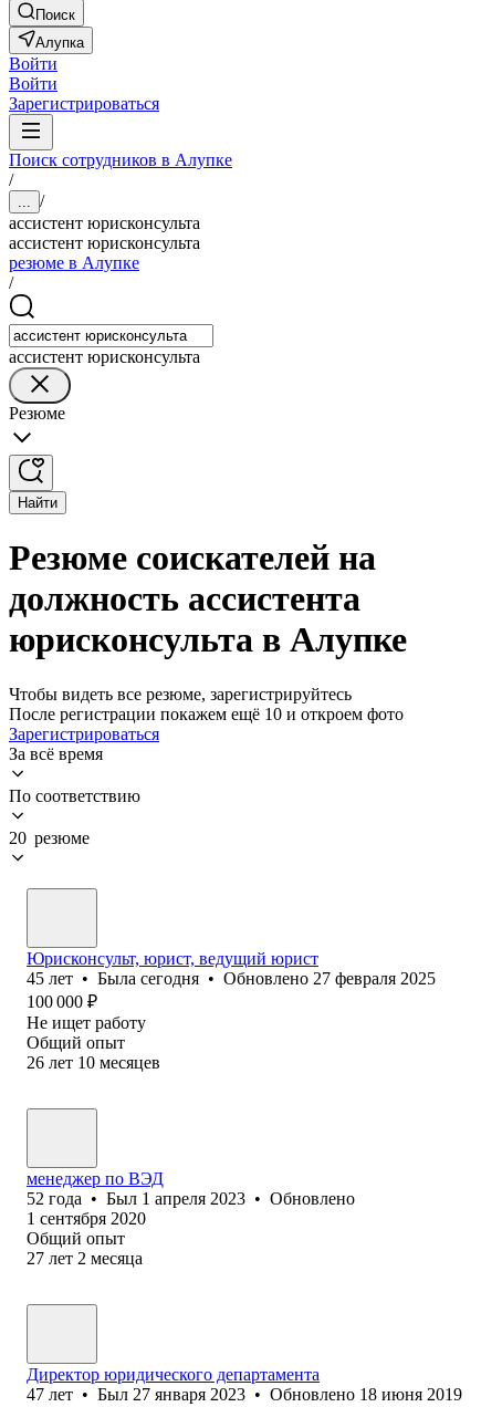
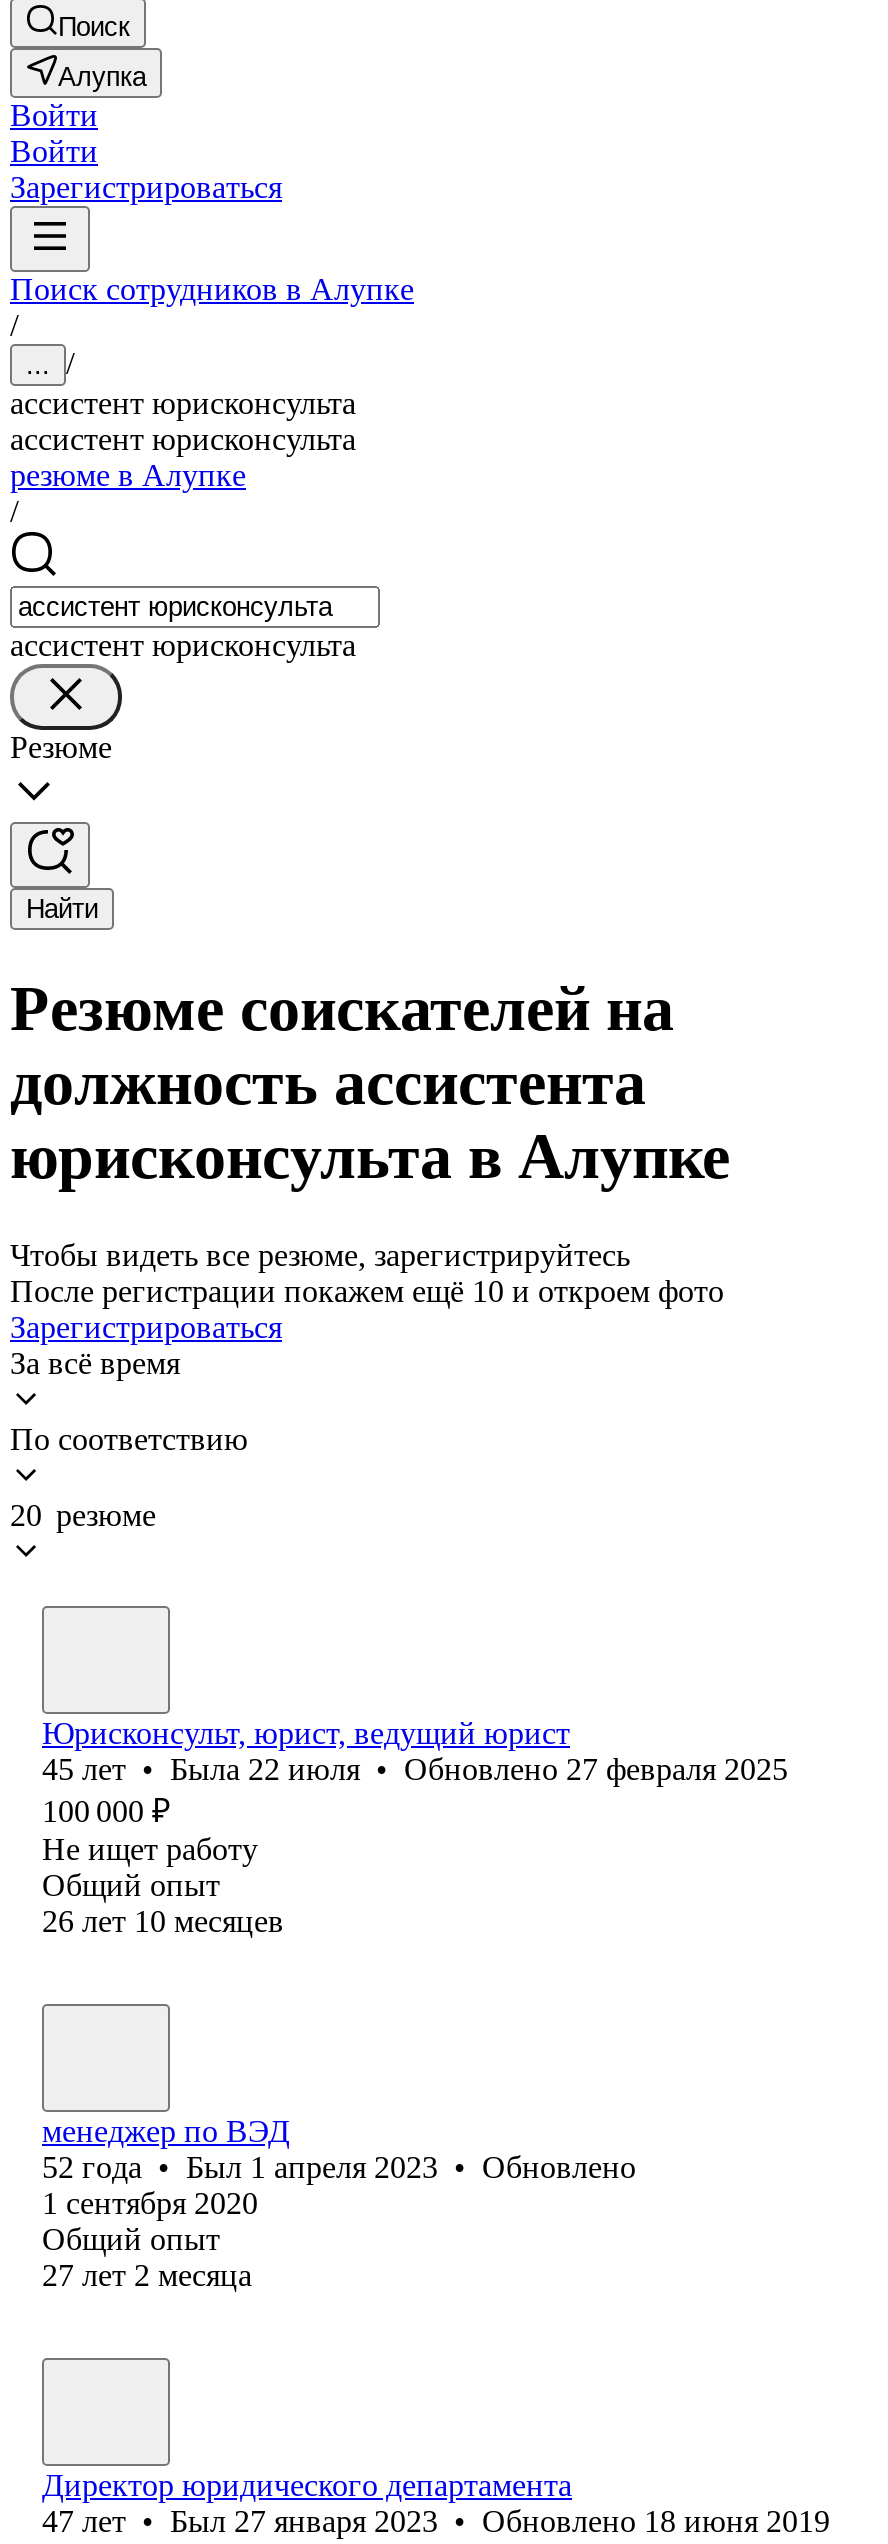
- 45 лет • Была сегодня • Обновлено 27 февраля 2025
+ 45 лет • Была 22 июля • Обновлено 27 февраля 2025
